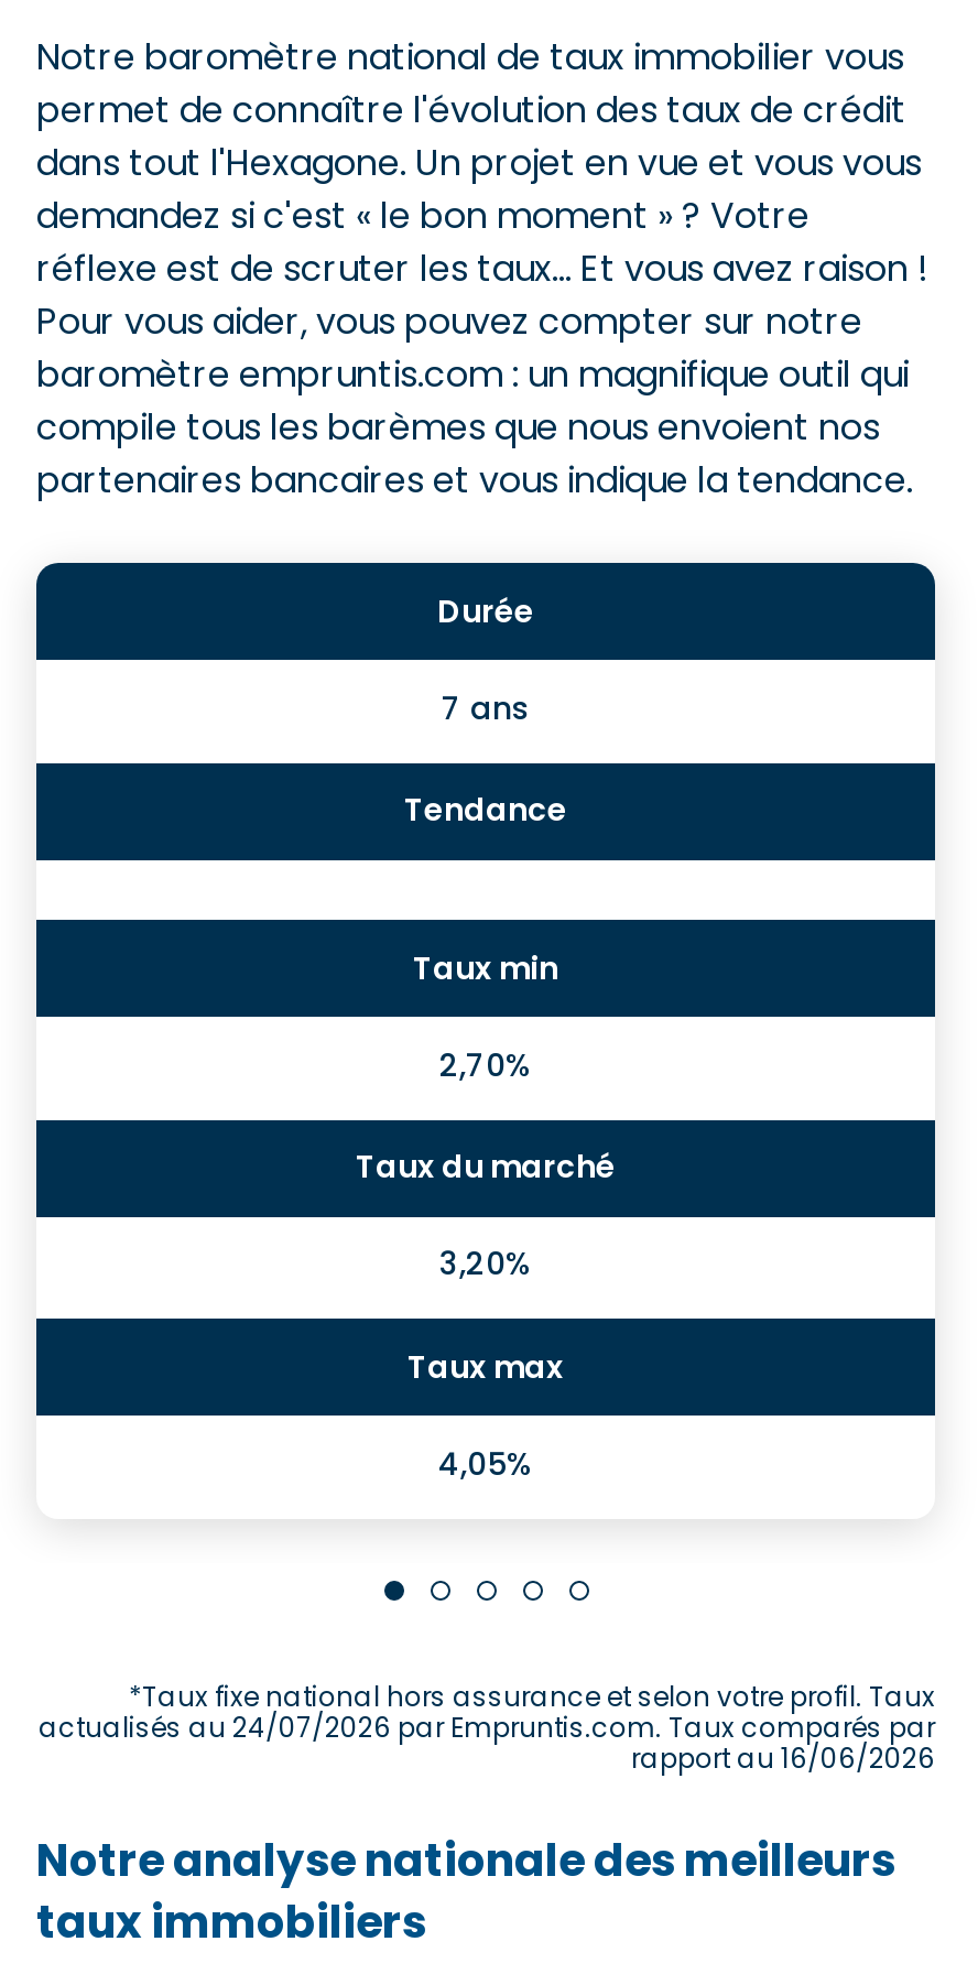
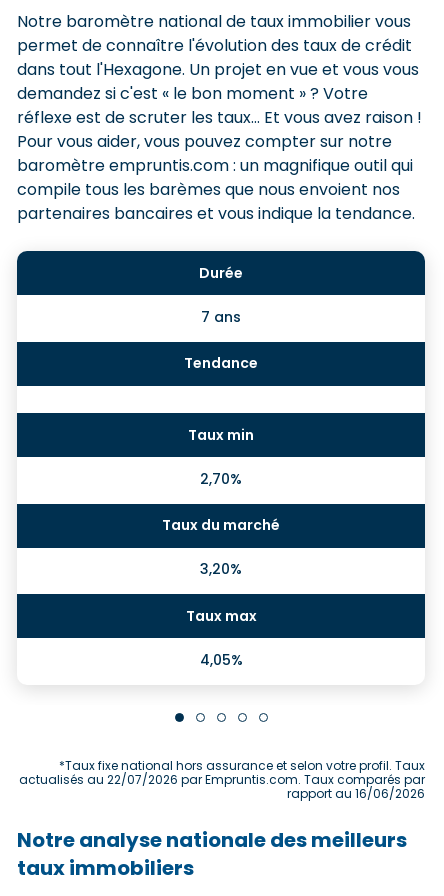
- actualisés au 24/07/2026 par Empruntis.com. Taux comparés par
+ actualisés au 22/07/2026 par Empruntis.com. Taux comparés par
